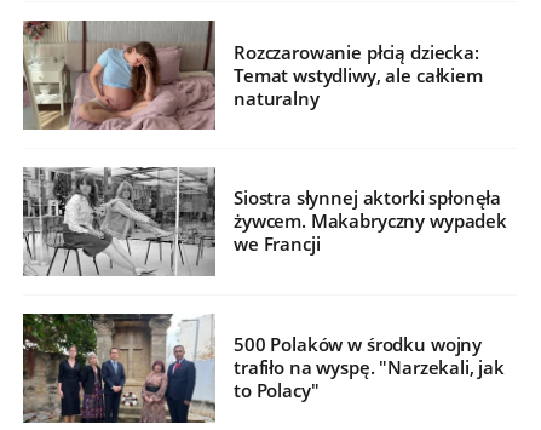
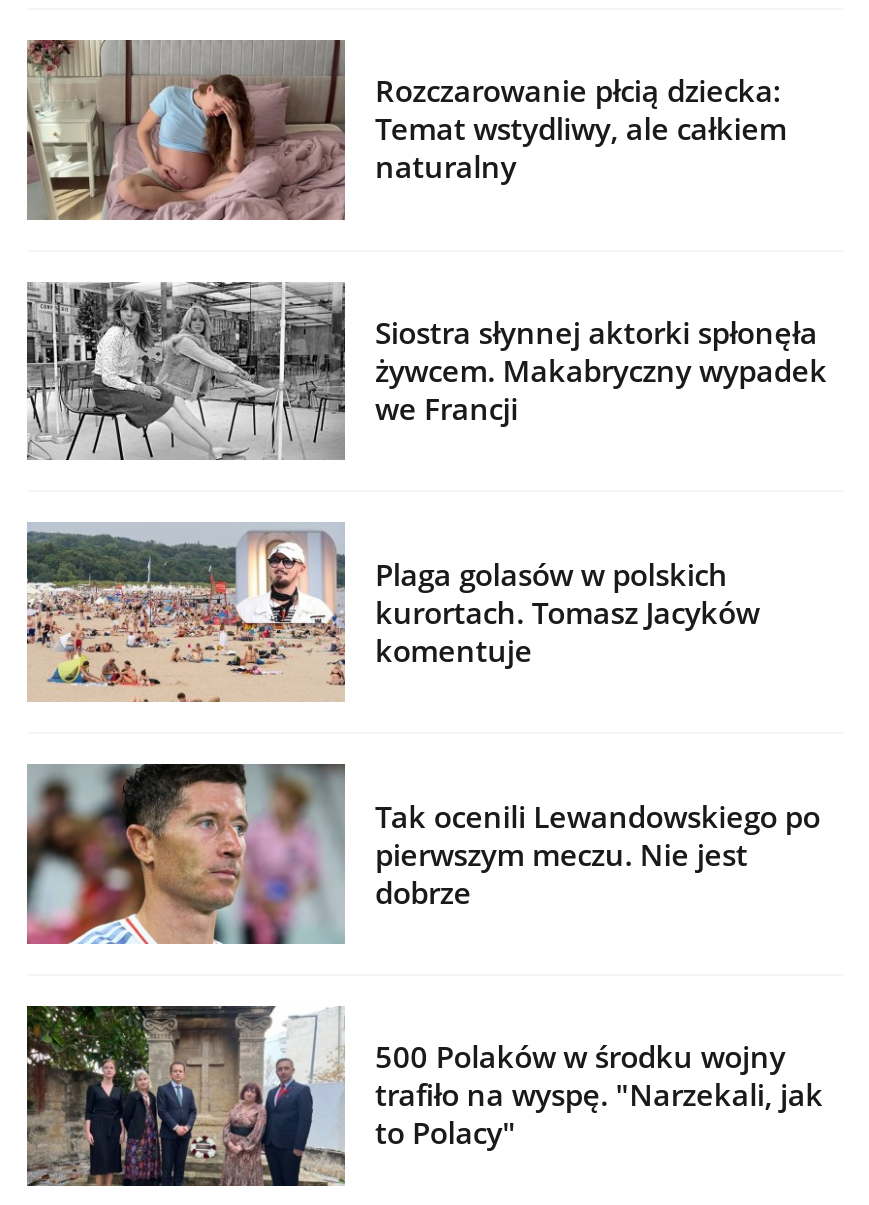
+ [image]
+ Tak ocenili Lewandowskiego po
+ pierwszym meczu. Nie jest
+ dobrze

+ [image]
+ Plaga golasów w polskich
+ kurortach. Tomasz Jacyków
+ komentuje
